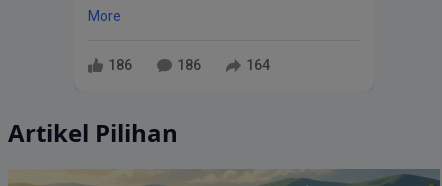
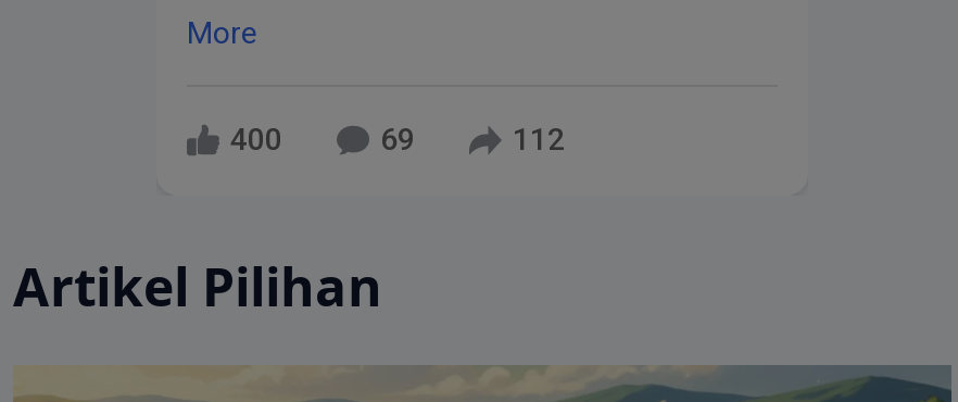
- 186
+ 400

- 186
+ 69

- 164
+ 112
